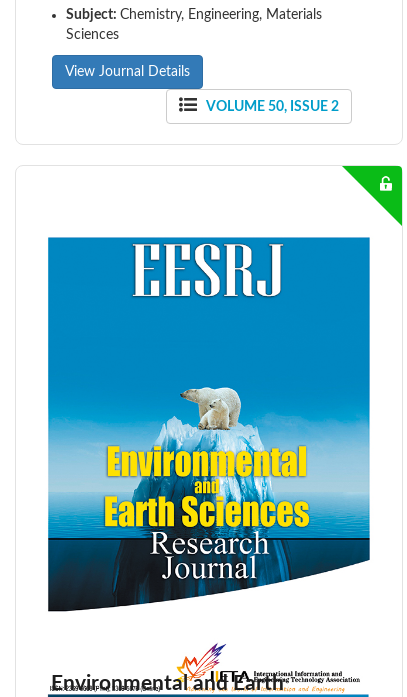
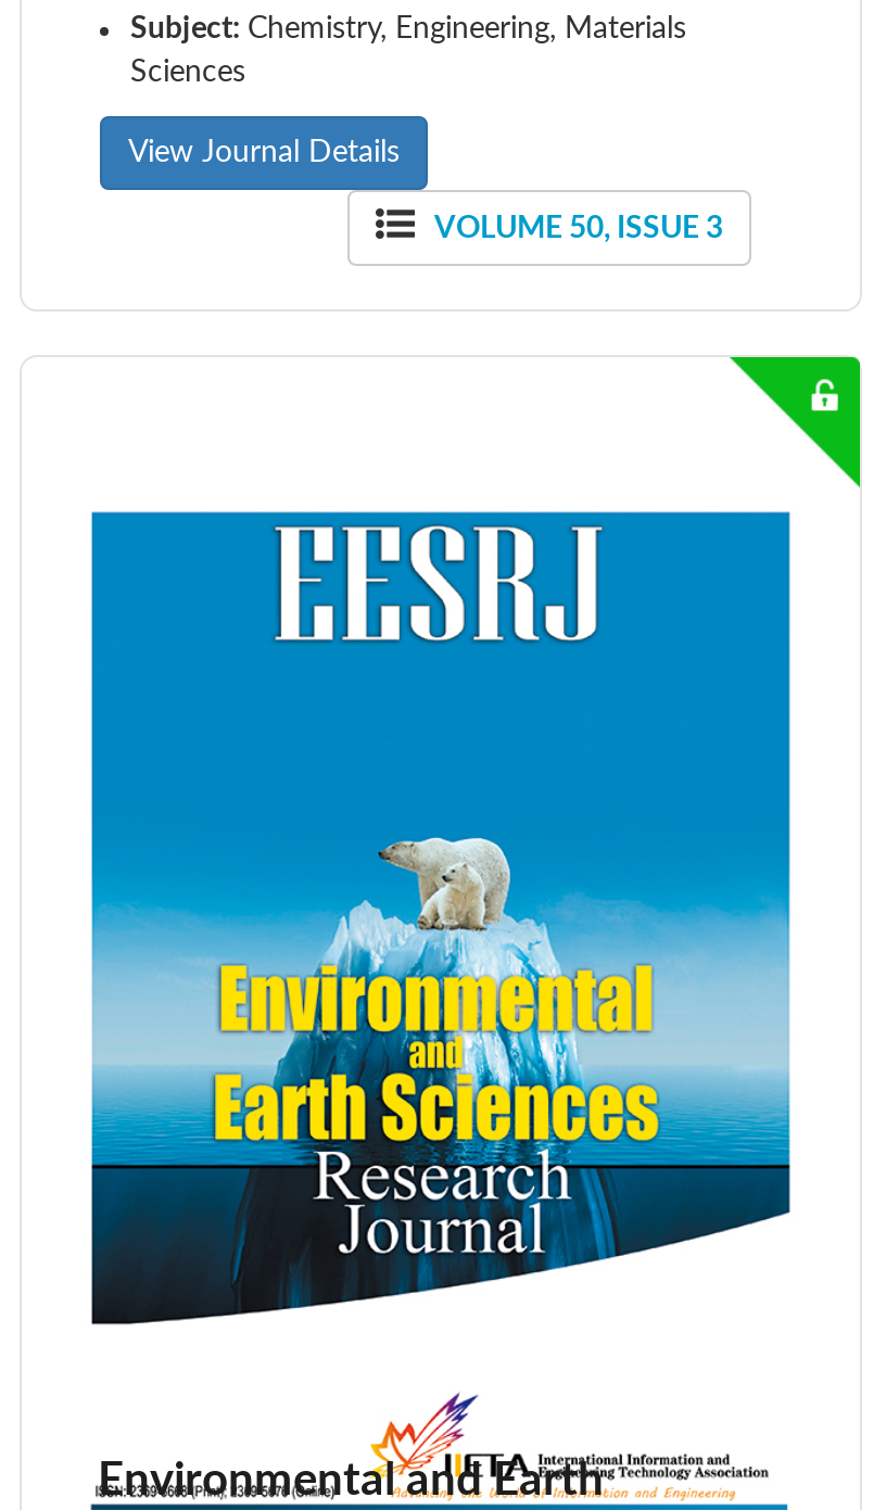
- VOLUME 50, ISSUE 2
+ VOLUME 50, ISSUE 3
